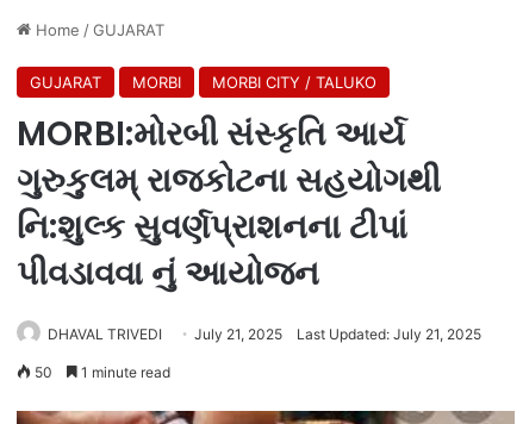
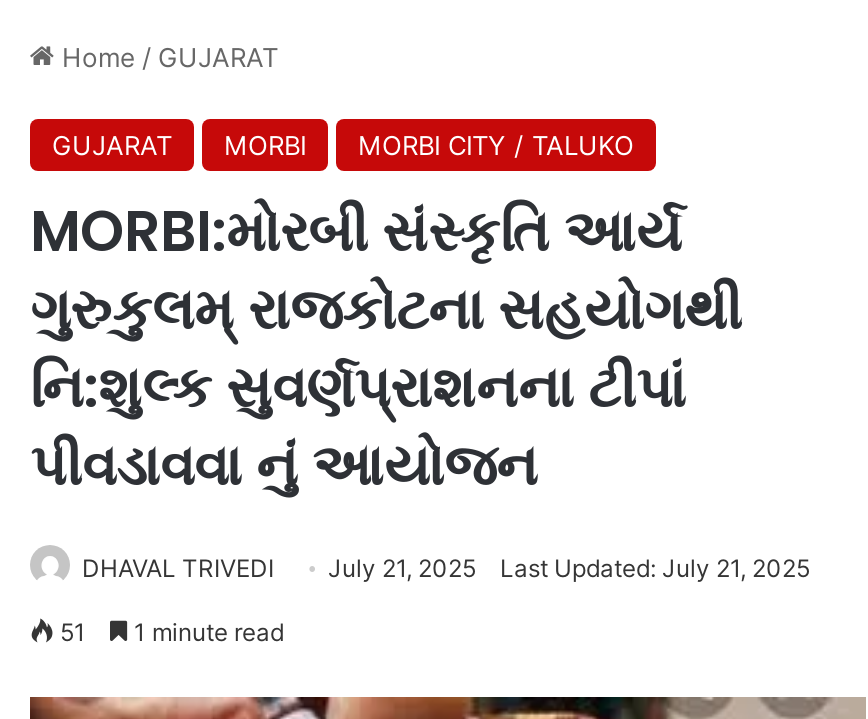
- 50 1 minute read
+ 51 1 minute read
